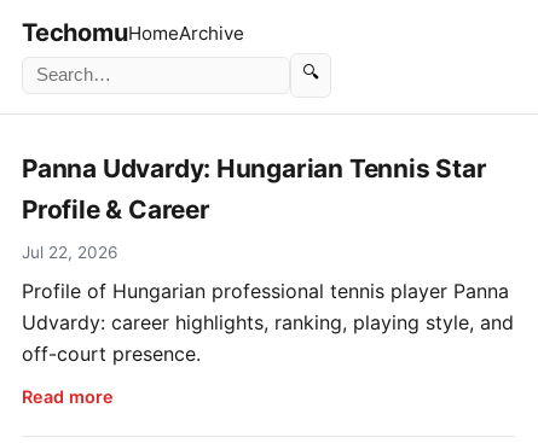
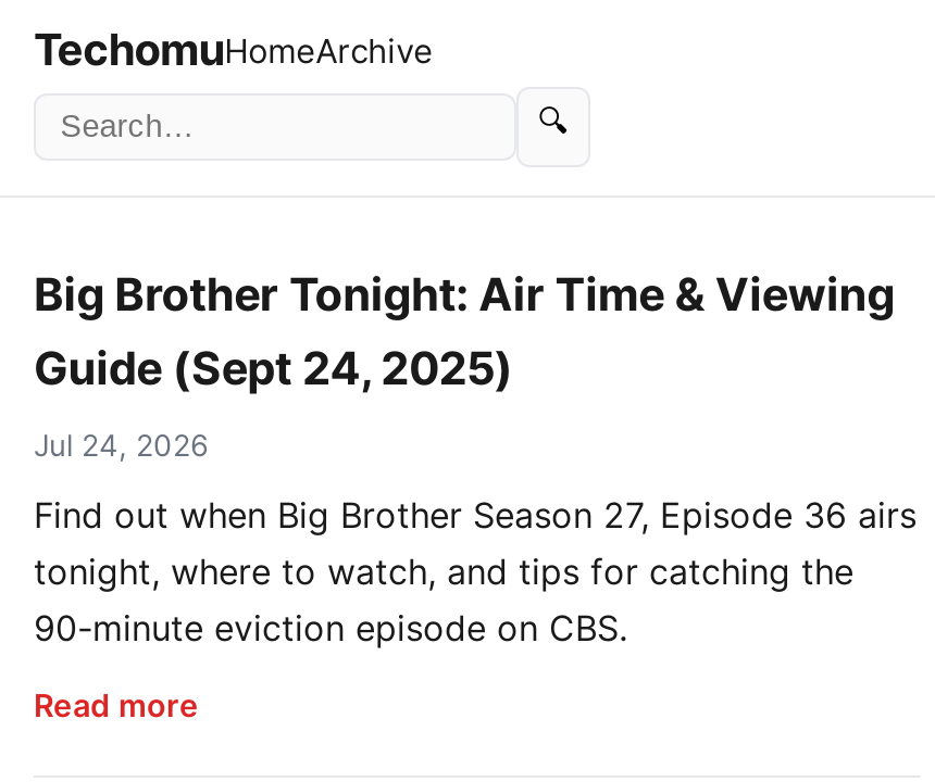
- Panna Udvardy: Hungarian Tennis Star
- Profile & Career
+ Big Brother Tonight: Air Time & Viewing
+ Guide (Sept 24, 2025)

- Jul 22, 2026
+ Jul 24, 2026

- Profile of Hungarian professional tennis player Panna
- Udvardy: career highlights, ranking, playing style, and
- off-court presence.
+ Find out when Big Brother Season 27, Episode 36 airs
+ tonight, where to watch, and tips for catching the
+ 90-minute eviction episode on CBS.
